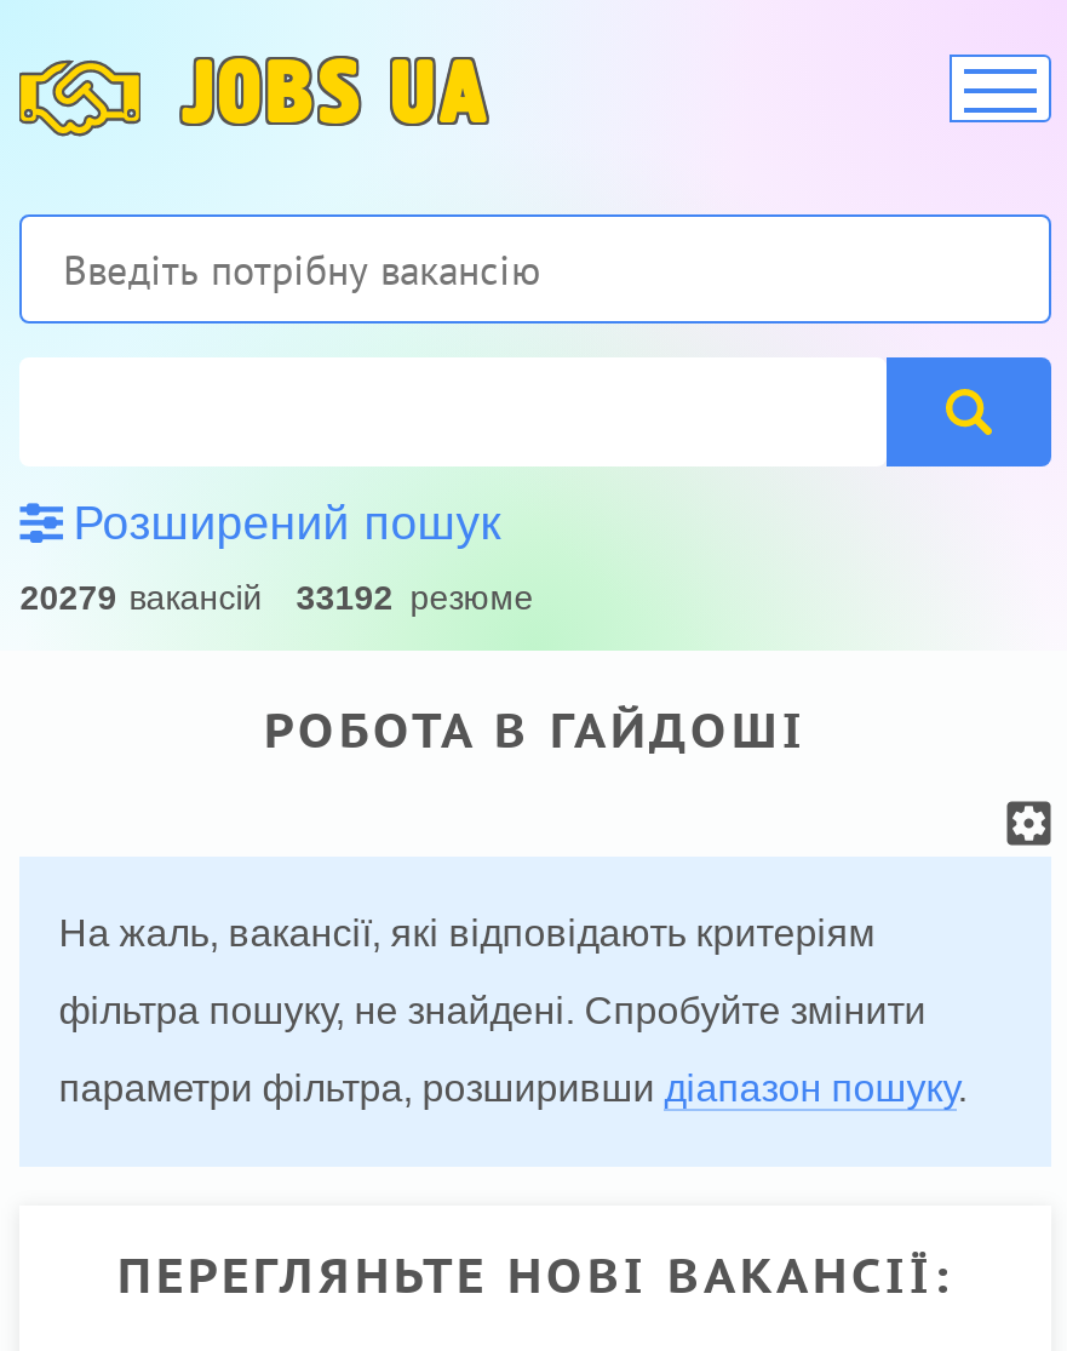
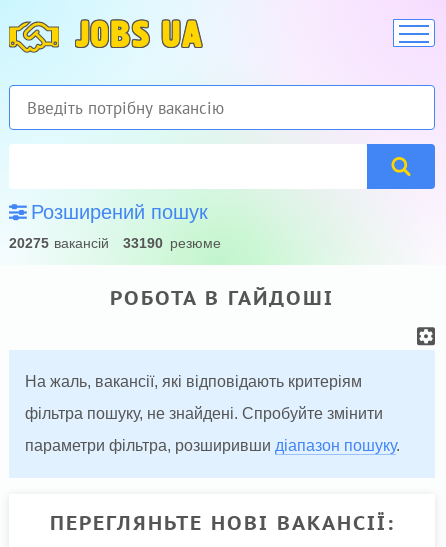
- 20279 вакансій
+ 20275 вакансій

- 33192 резюме
+ 33190 резюме
